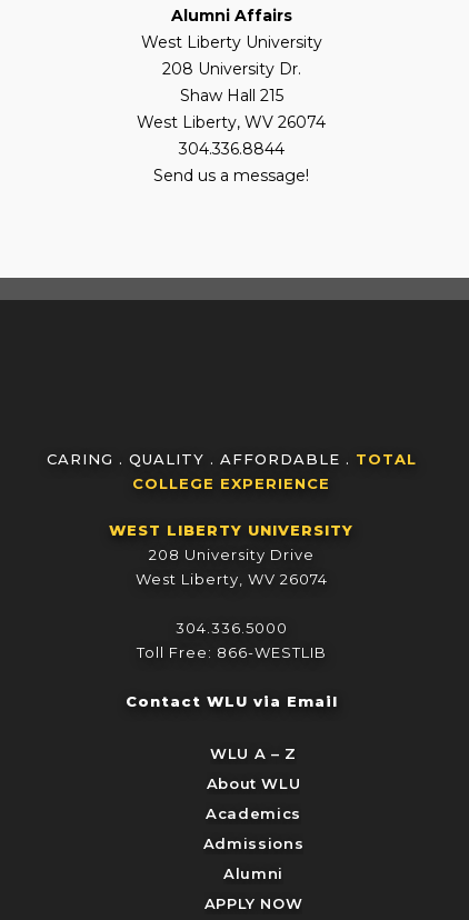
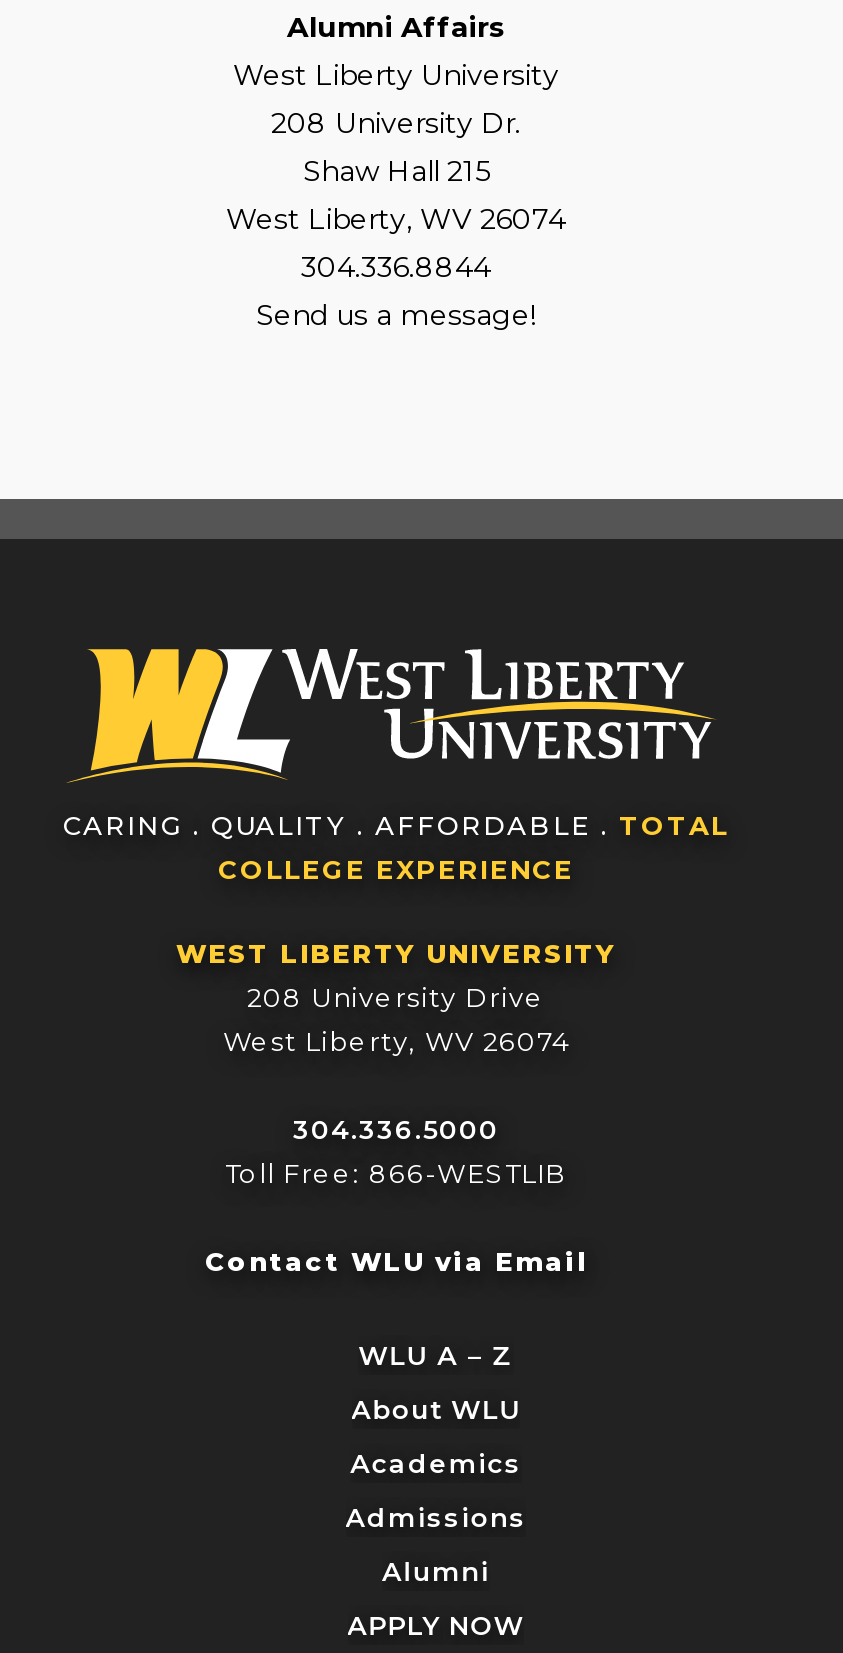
+ [image]
